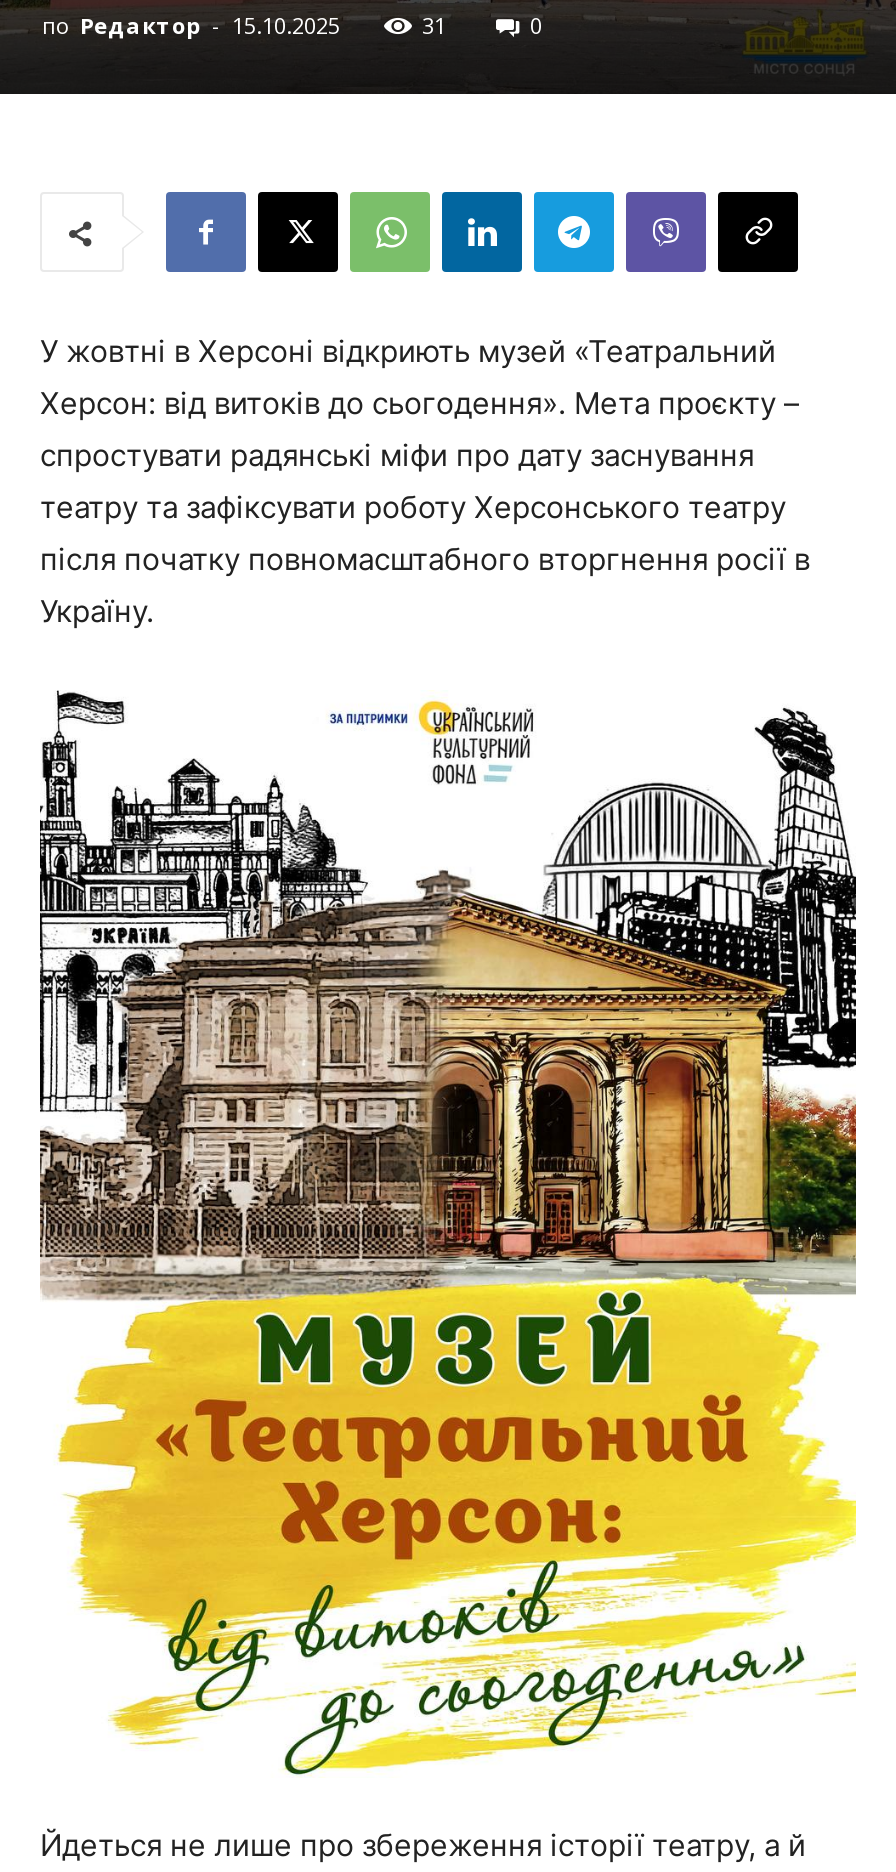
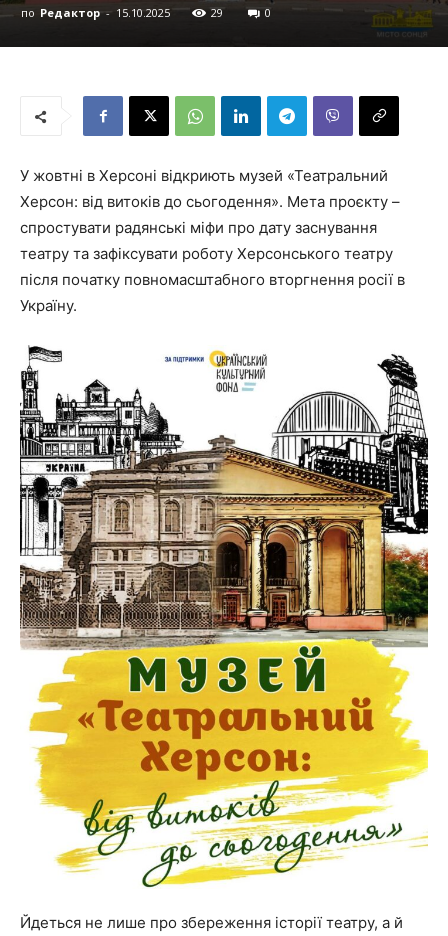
- 31
+ 29
